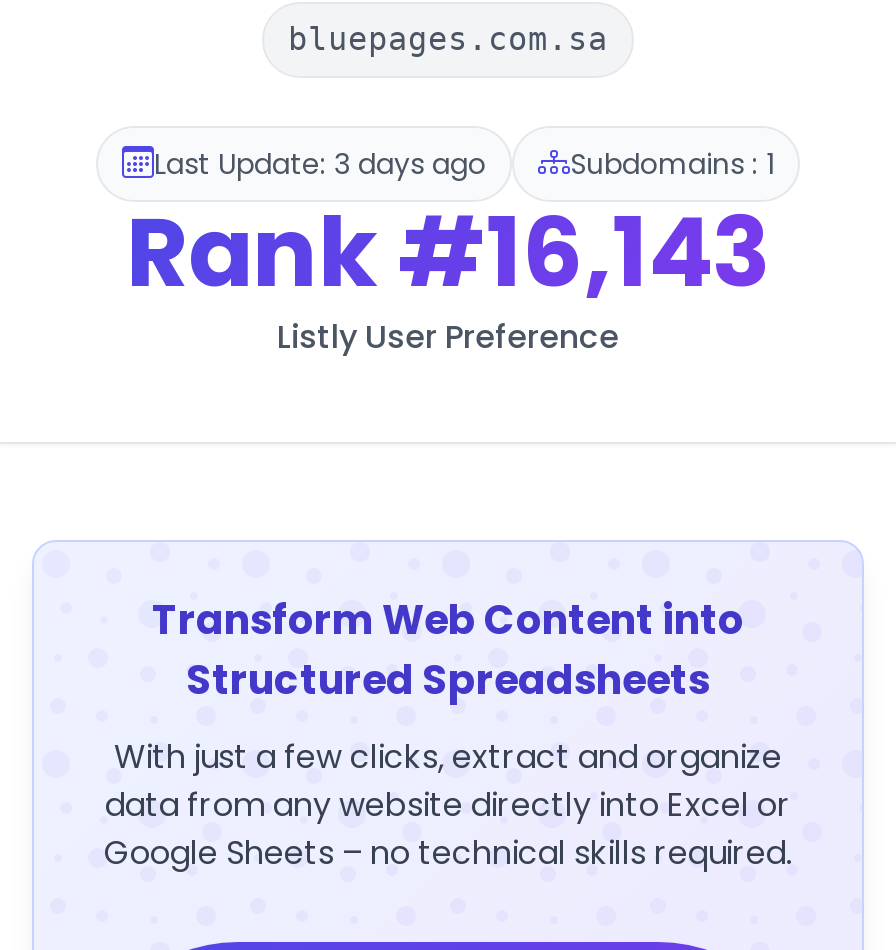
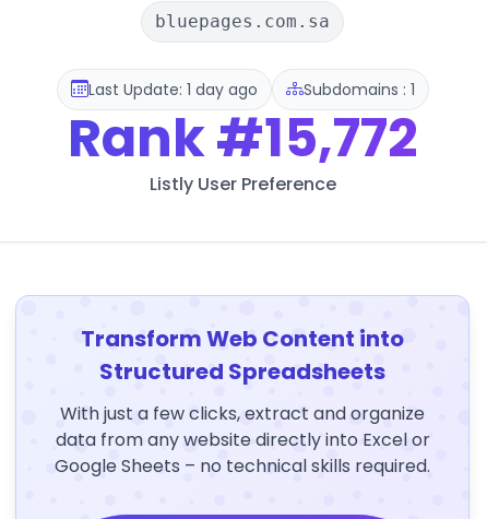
- Last Update: 3 days ago
+ Last Update: 1 day ago

- Rank #16,143
+ Rank #15,772
